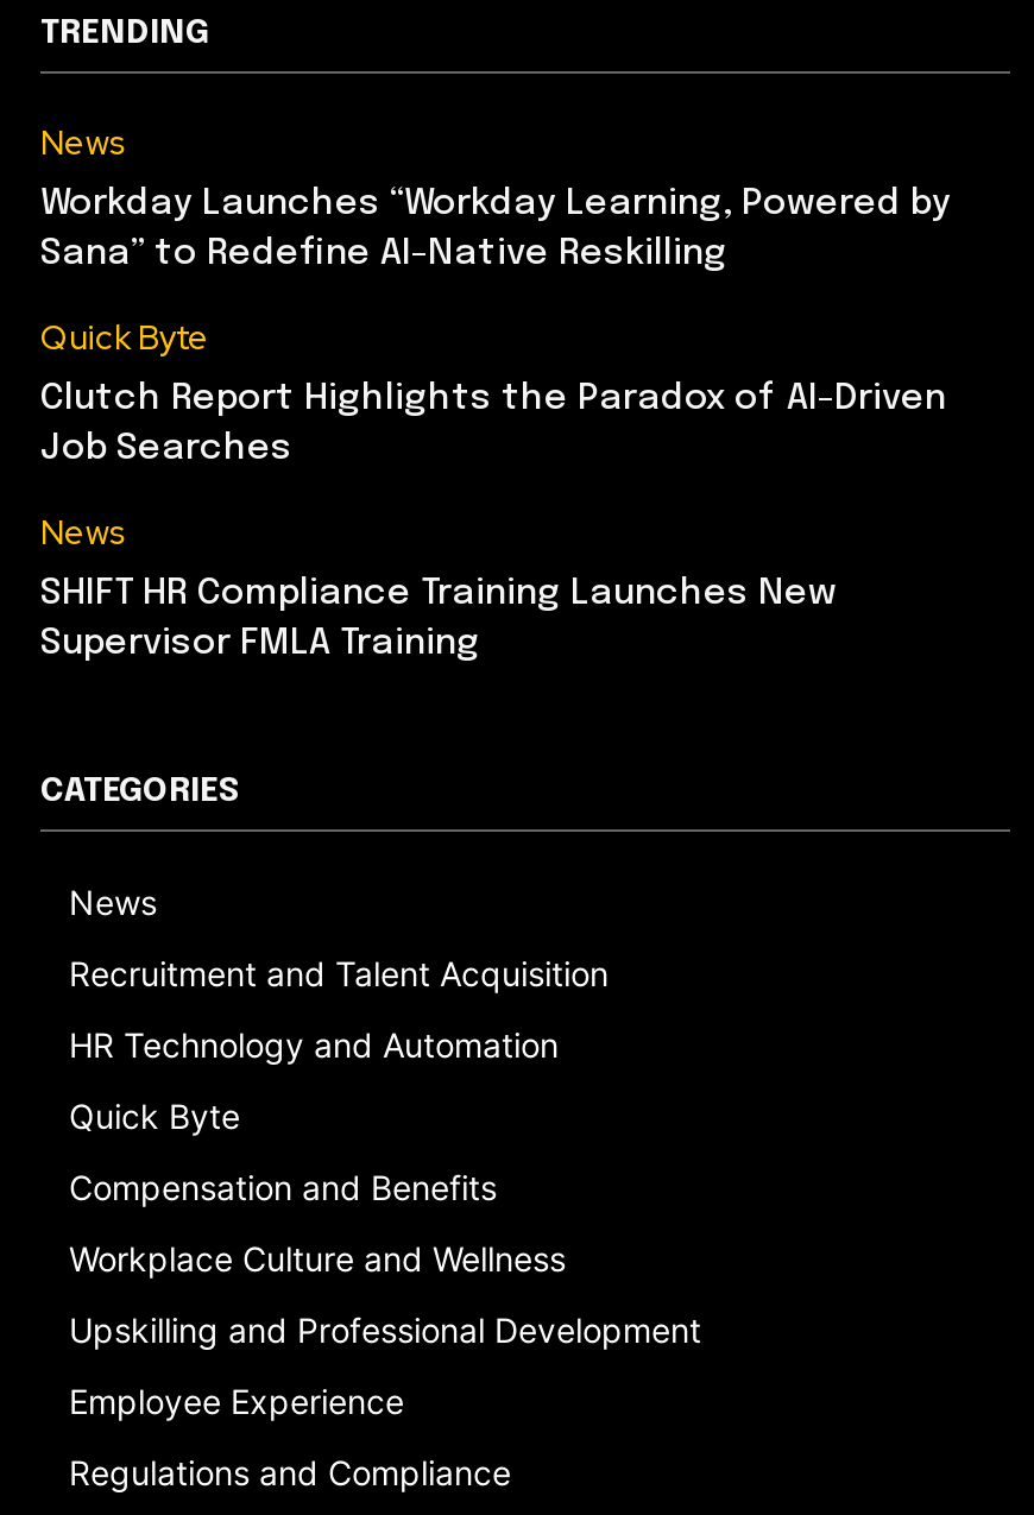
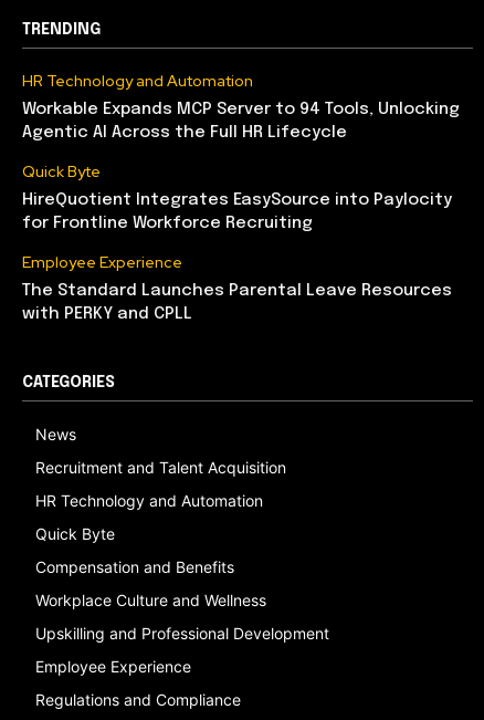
- News
+ HR Technology and Automation

- Workday Launches “Workday Learning, Powered by
- Sana” to Redefine AI-Native Reskilling
+ Workable Expands MCP Server to 94 Tools, Unlocking
+ Agentic AI Across the Full HR Lifecycle

- Clutch Report Highlights the Paradox of AI-Driven
- Job Searches
+ HireQuotient Integrates EasySource into Paylocity
+ for Frontline Workforce Recruiting

- News
+ Employee Experience

- SHIFT HR Compliance Training Launches New
- Supervisor FMLA Training
+ The Standard Launches Parental Leave Resources
+ with PERKY and CPLL
